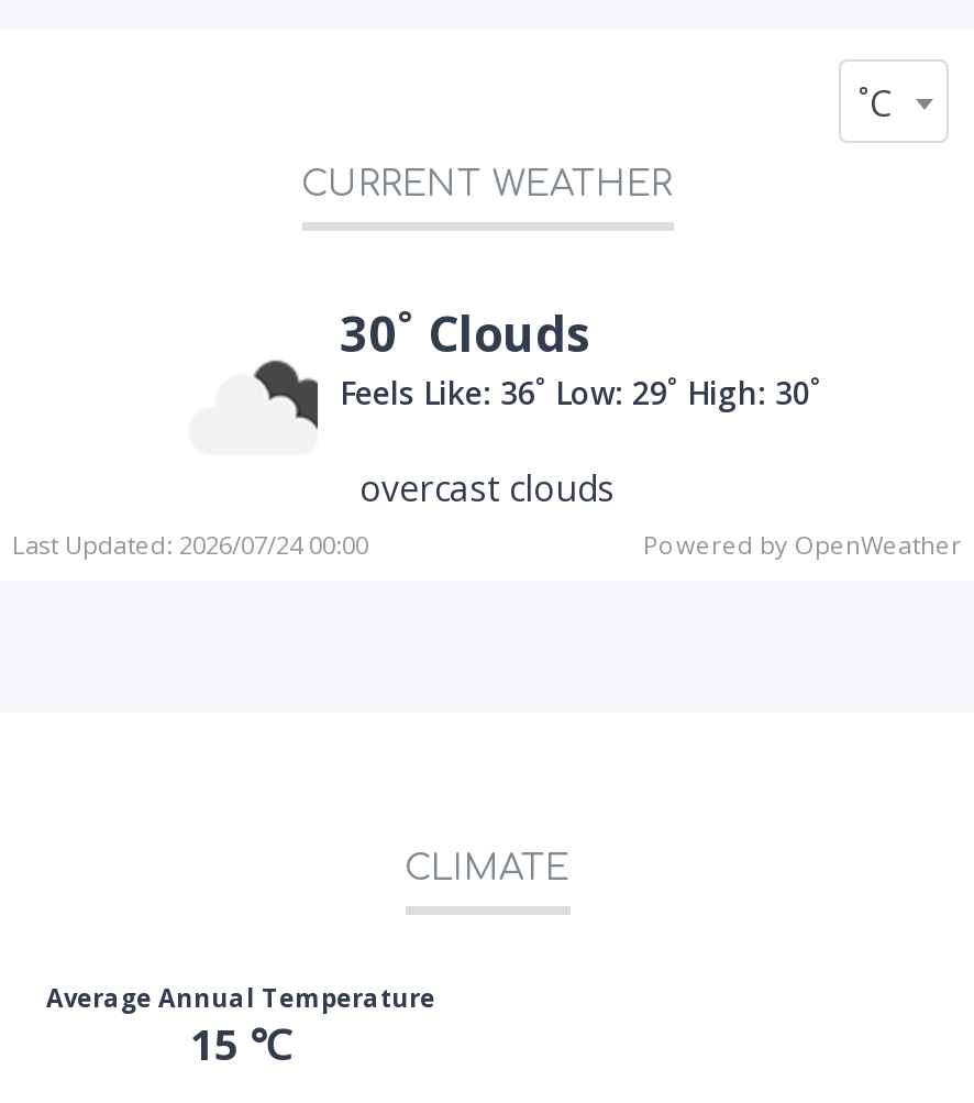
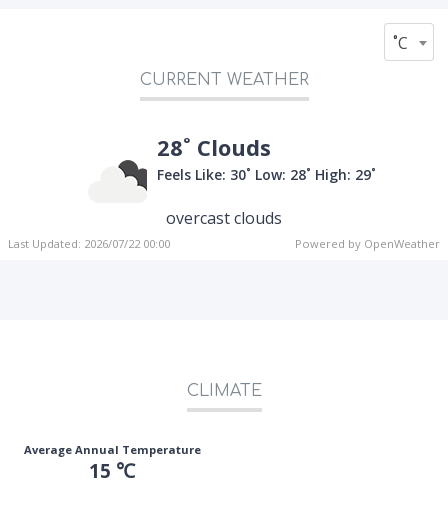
- 30˚ Clouds
+ 28˚ Clouds

- Feels Like: 36˚ Low: 29˚ High: 30˚
+ Feels Like: 30˚ Low: 28˚ High: 29˚

- Last Updated: 2026/07/24 00:00
+ Last Updated: 2026/07/22 00:00
